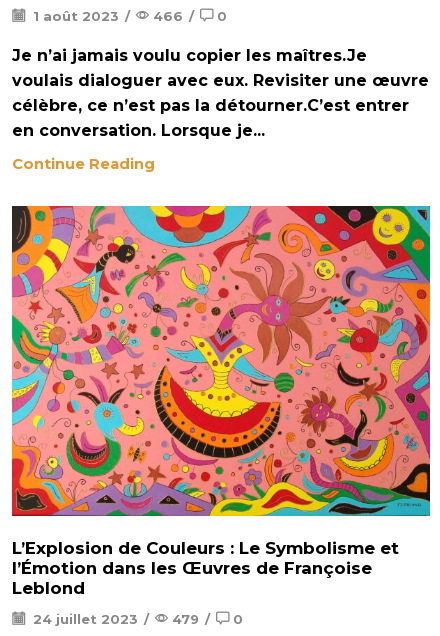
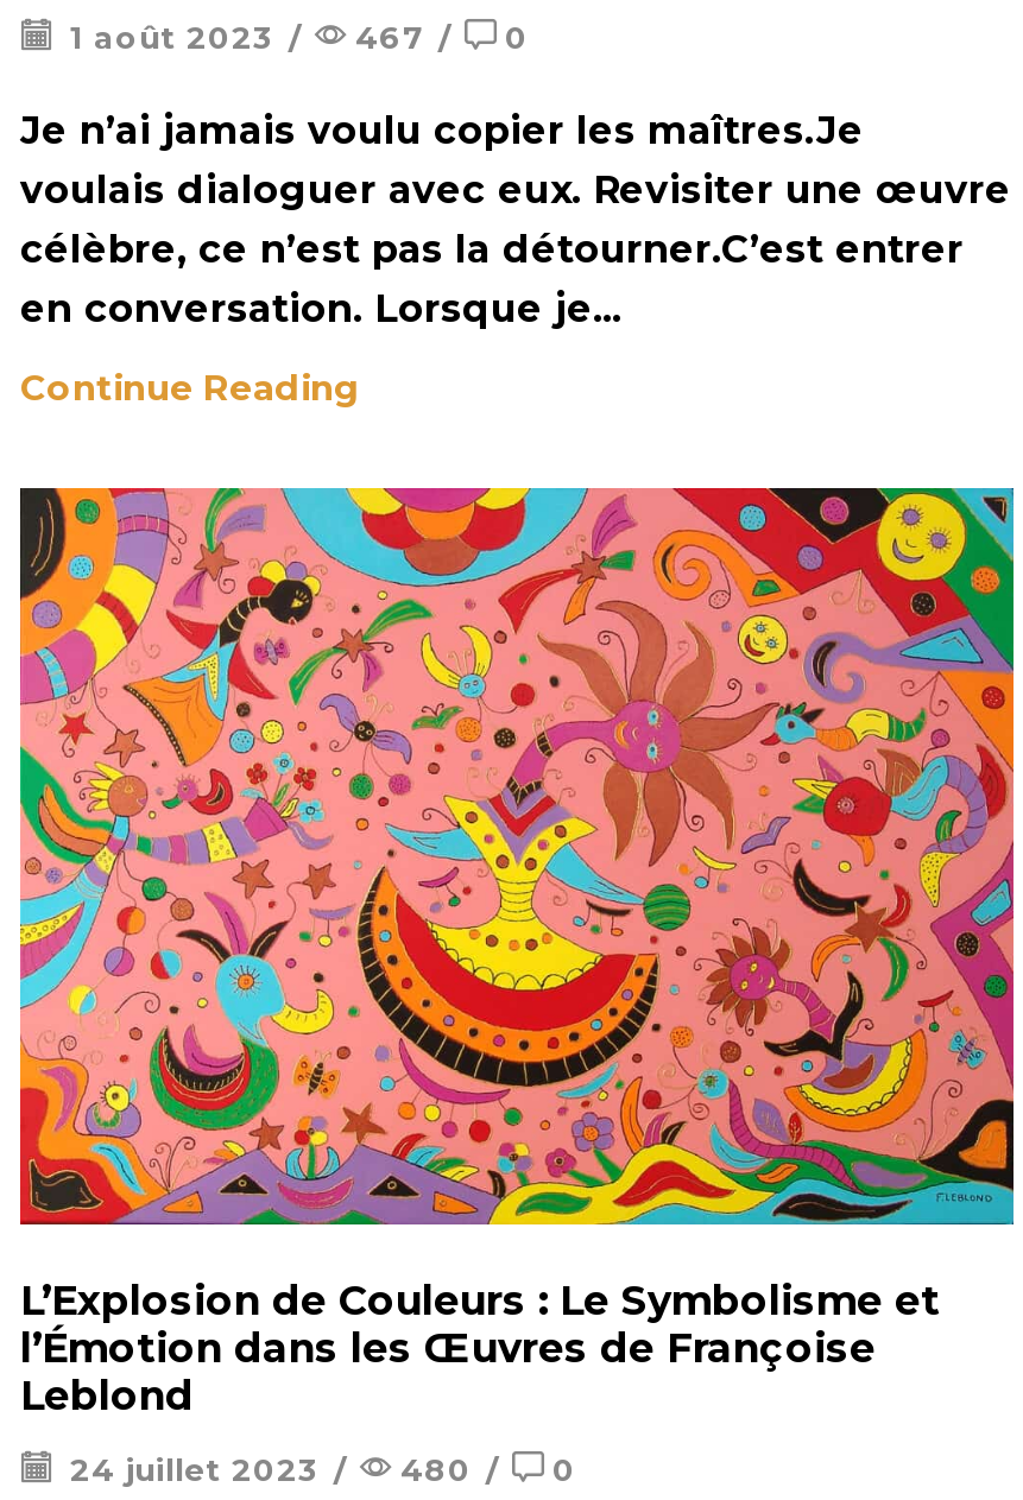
- 1 août 2023 / 466 / 0
+ 1 août 2023 / 467 / 0

- 24 juillet 2023 / 479 / 0
+ 24 juillet 2023 / 480 / 0
